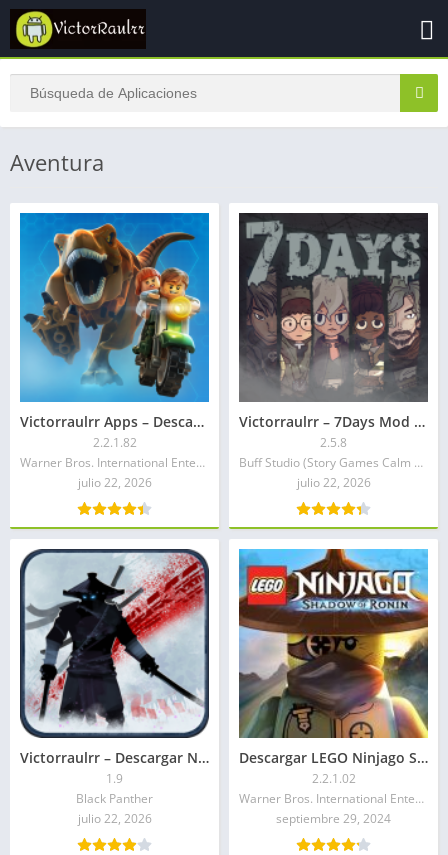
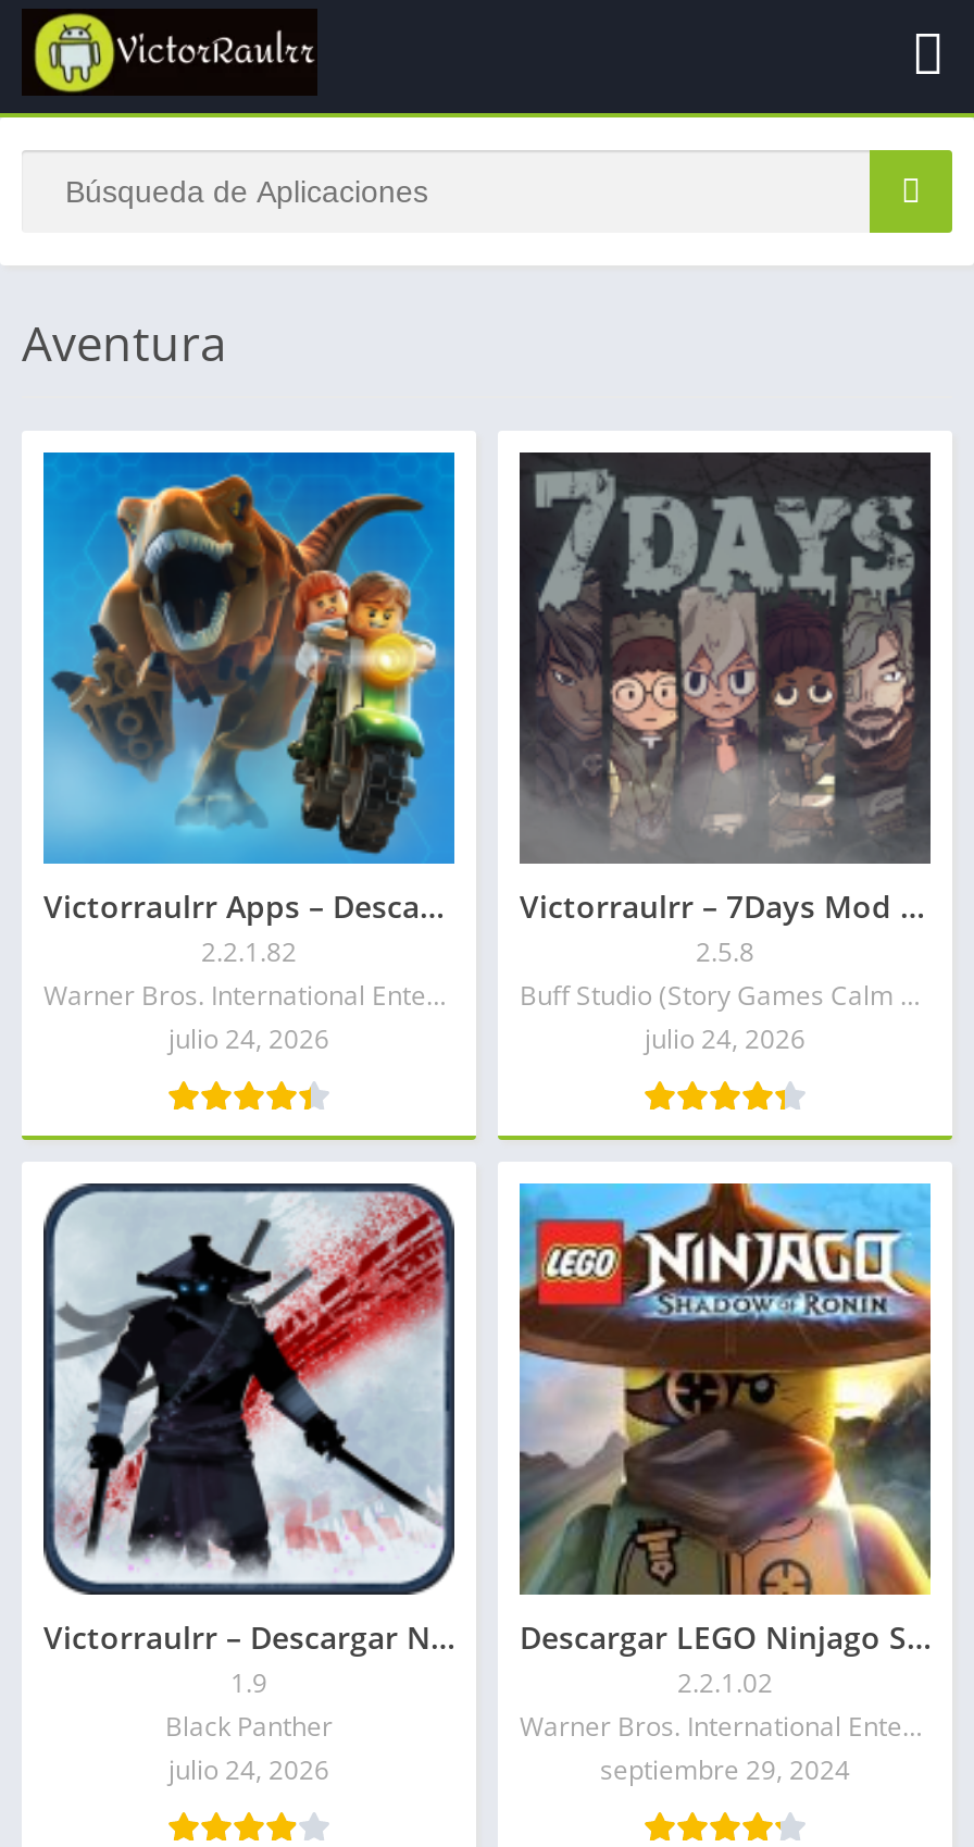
- julio 22, 2026
+ julio 24, 2026

- julio 22, 2026
+ julio 24, 2026

- julio 22, 2026
+ julio 24, 2026
